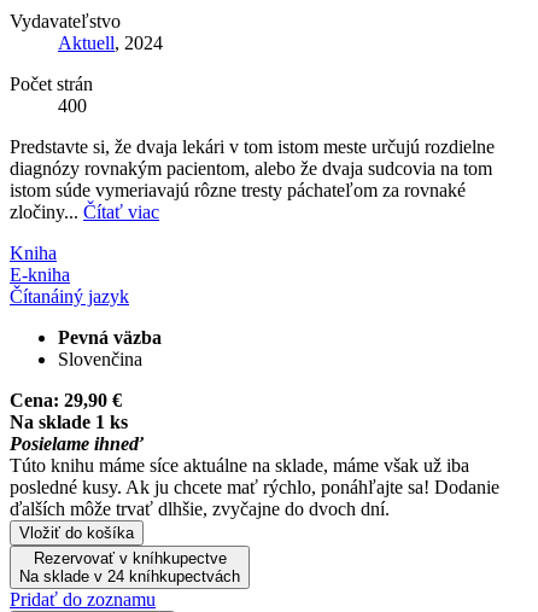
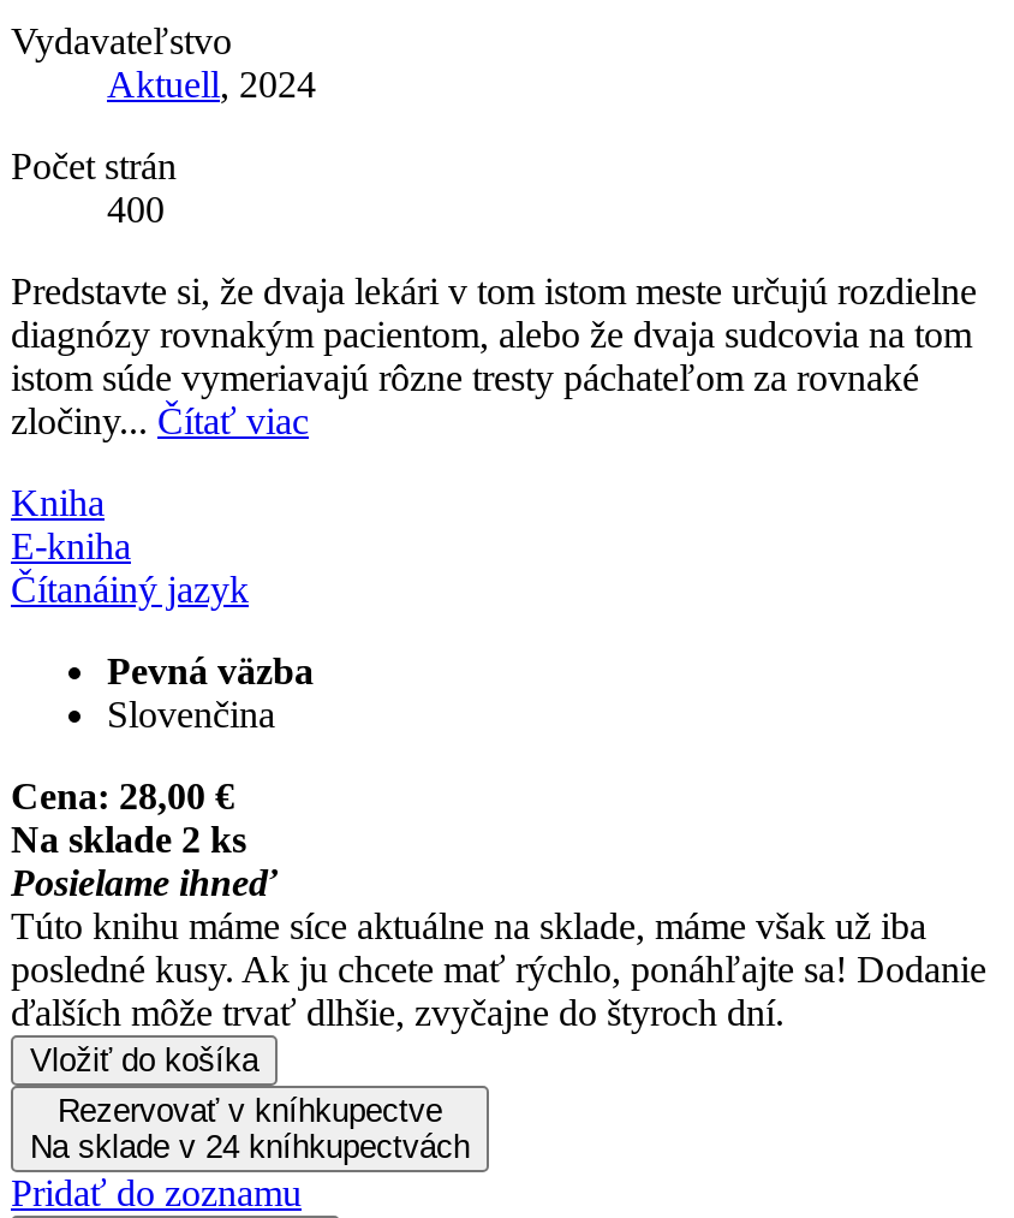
- Cena: 29,90 €
+ Cena: 28,00 €

- Na sklade 1 ks
+ Na sklade 2 ks

- ďalších môže trvať dlhšie, zvyčajne do dvoch dní.
+ ďalších môže trvať dlhšie, zvyčajne do štyroch dní.
